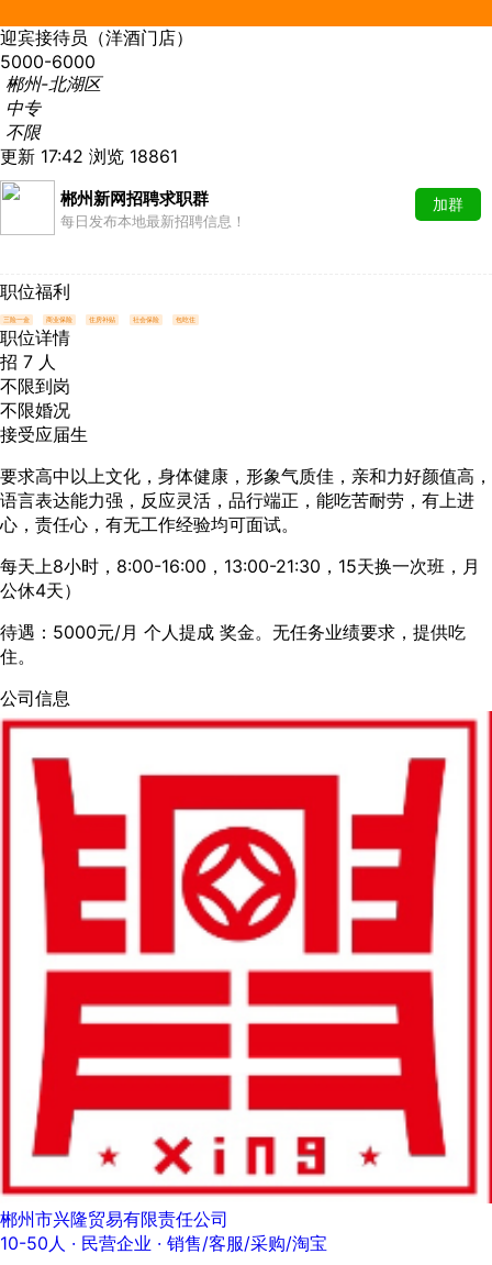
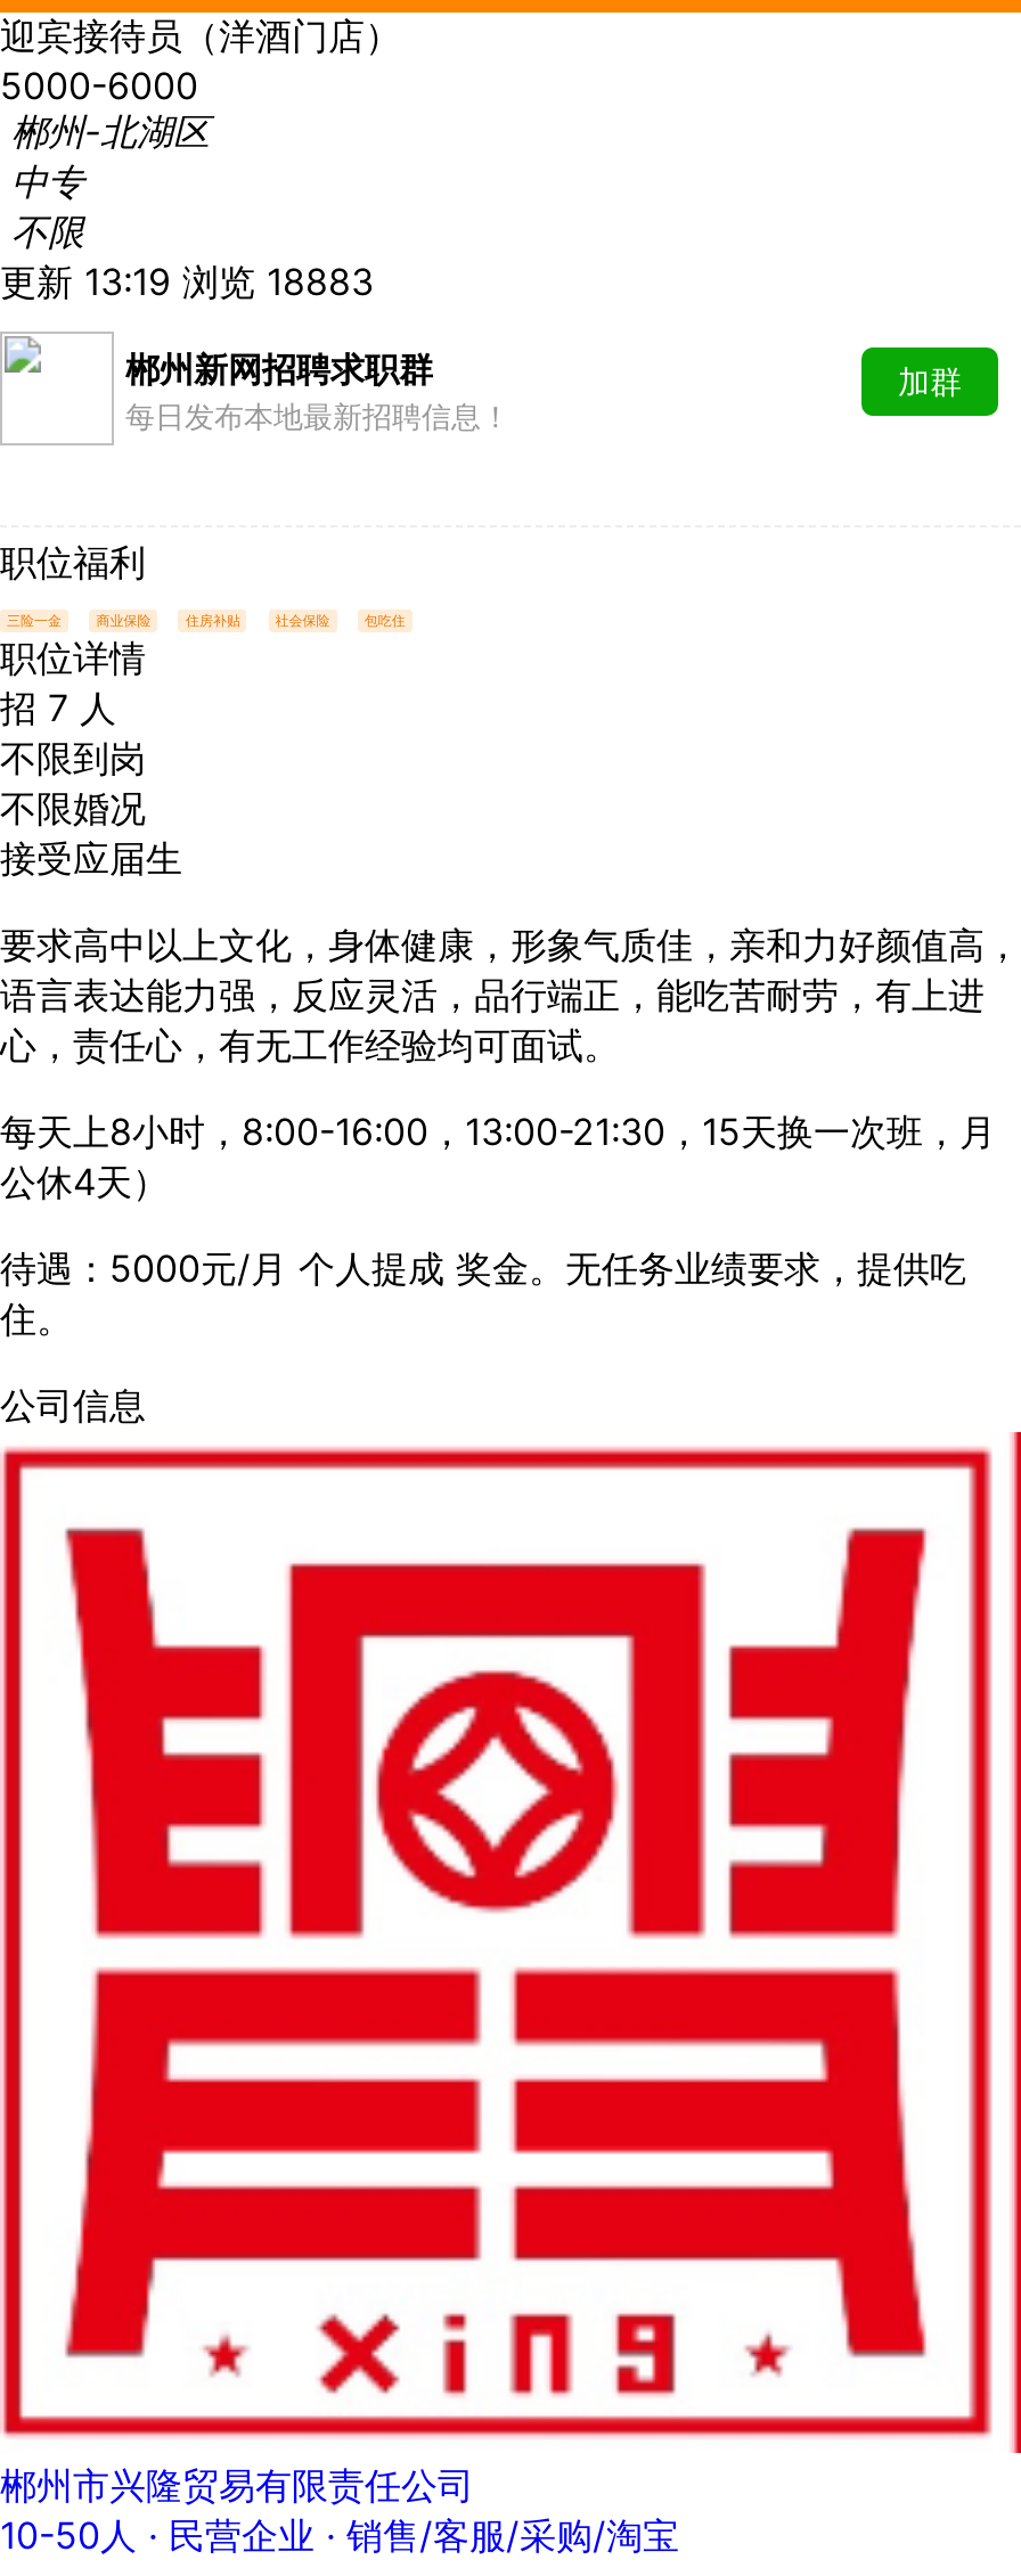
- 更新 17:42 浏览 18861
+ 更新 13:19 浏览 18883
